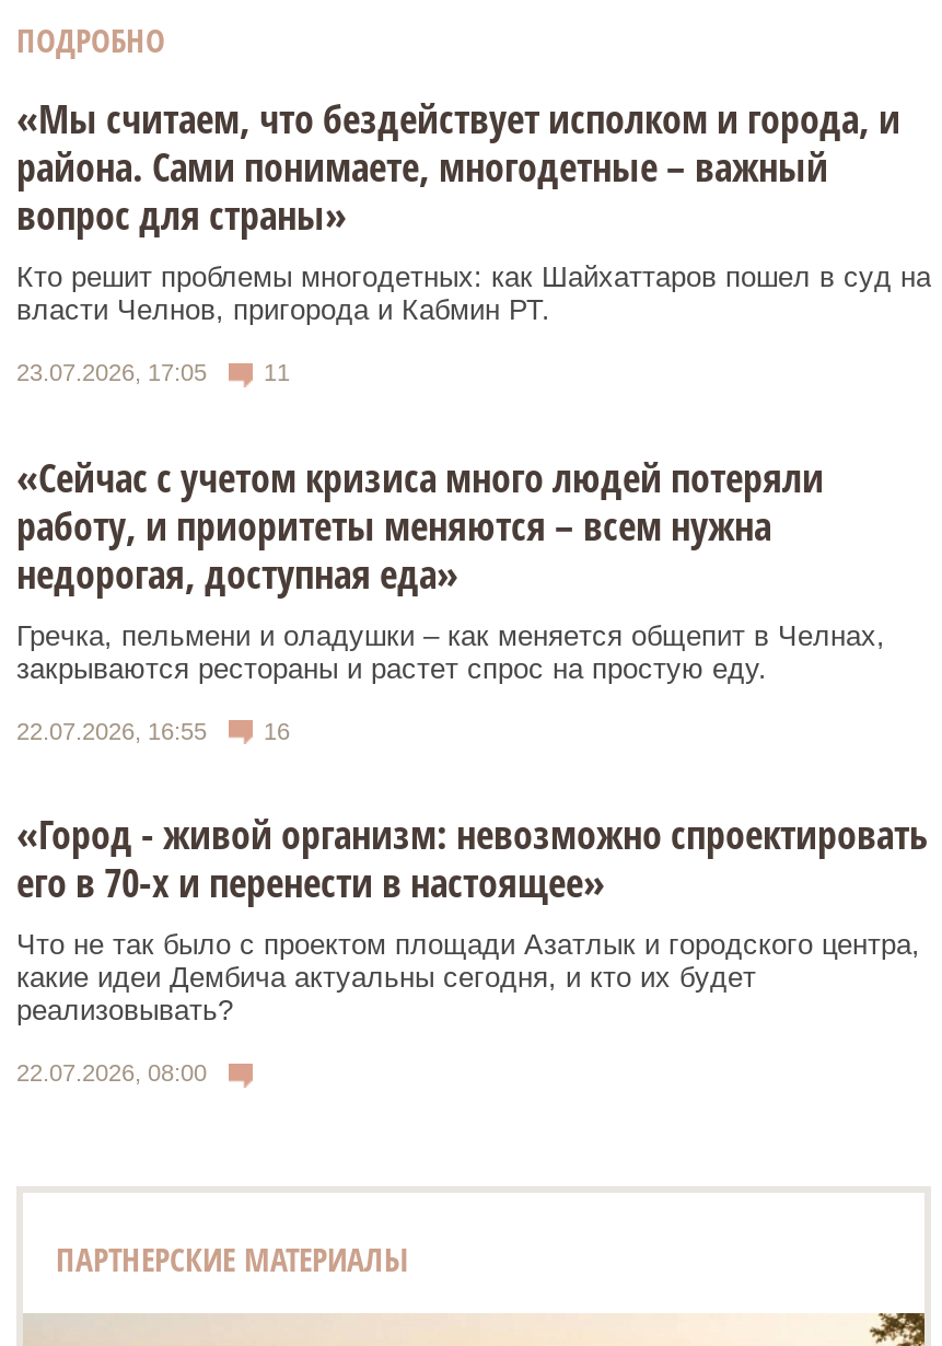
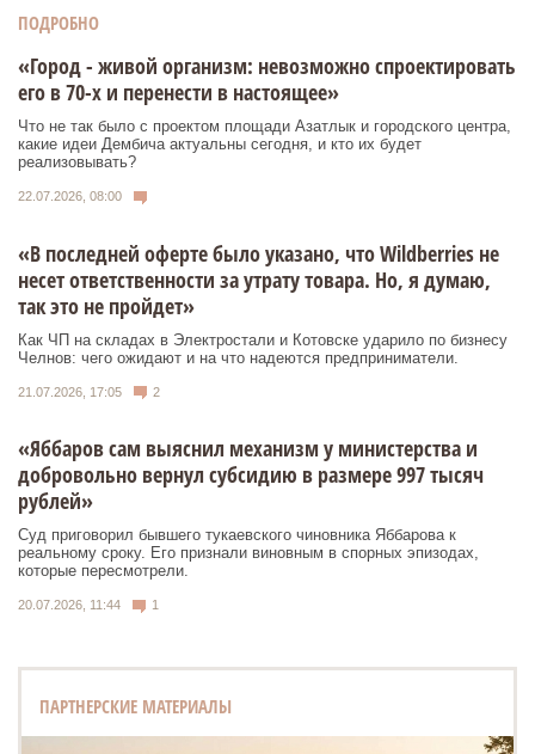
- «Мы считаем, что бездействует исполком и города, и
- района. Сами понимаете, многодетные – важный
- вопрос для страны»
- Кто решит проблемы многодетных: как Шайхаттаров пошел в суд на
- власти Челнов, пригорода и Кабмин РТ.
- 23.07.2026, 17:05
- 11
- «Сейчас с учетом кризиса много людей потеряли
- работу, и приоритеты меняются – всем нужна
- недорогая, доступная еда»
- Гречка, пельмени и оладушки – как меняется общепит в Челнах,
- закрываются рестораны и растет спрос на простую еду.
- 22.07.2026, 16:55
- 16

moved up: «Город - живой организм: невозможно спроектировать | его в 70-х и перенести в настоящее» | Что не так было с проектом площади Азатлык и городского центра, | какие идеи Дембича актуальны сегодня, и кто их будет | реализовывать? | 22.07.2026, 08:00

+ «В последней оферте было указано, что Wildberries не
+ несет ответственности за утрату товара. Но, я думаю,
+ так это не пройдет»
+ Как ЧП на складах в Электростали и Котовске ударило по бизнесу
+ Челнов: чего ожидают и на что надеются предприниматели.
+ 21.07.2026, 17:05
+ 2
+ «Яббаров сам выяснил механизм у министерства и
+ добровольно вернул субсидию в размере 997 тысяч
+ рублей»
+ Суд приговорил бывшего тукаевского чиновника Яббарова к
+ реальному сроку. Его признали виновным в спорных эпизодах,
+ которые пересмотрели.
+ 20.07.2026, 11:44
+ 1
